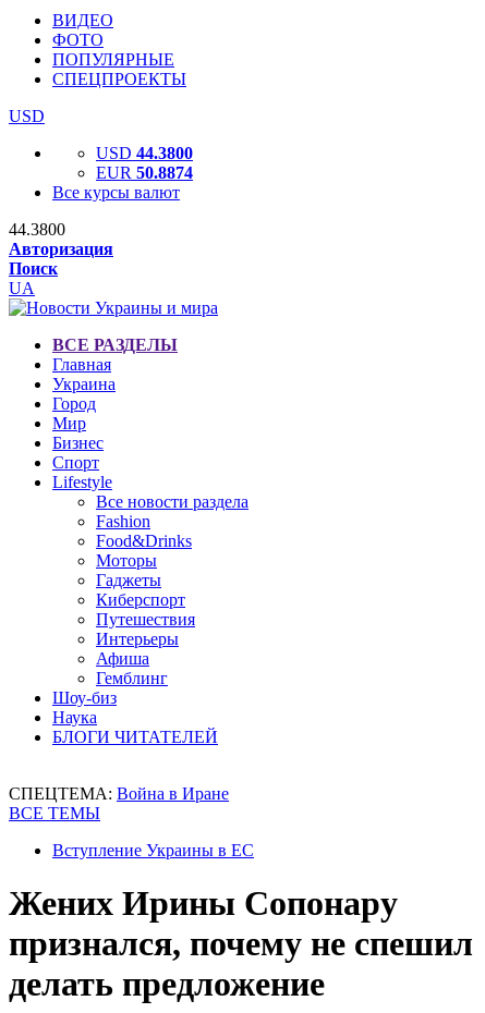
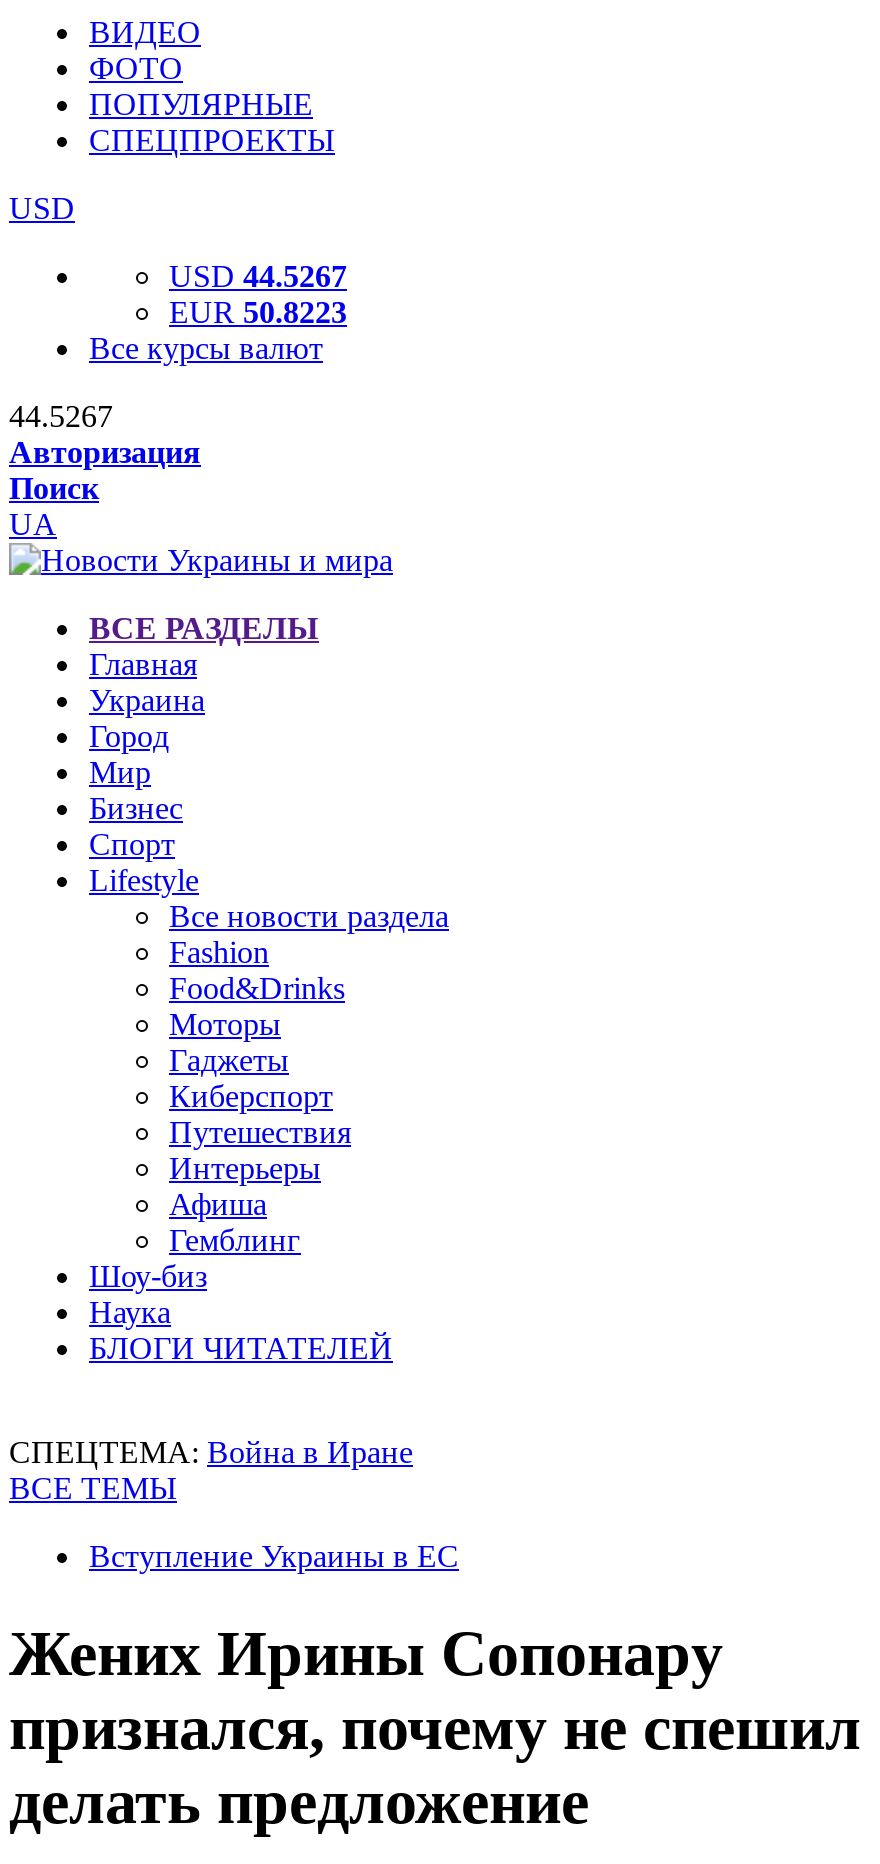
- USD 44.3800
+ USD 44.5267

- EUR 50.8874
+ EUR 50.8223

- 44.3800
+ 44.5267
